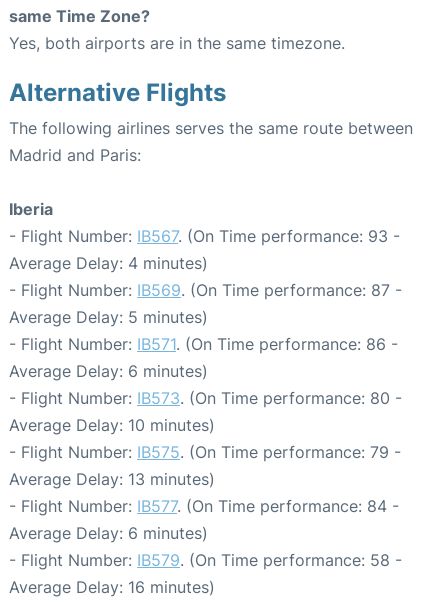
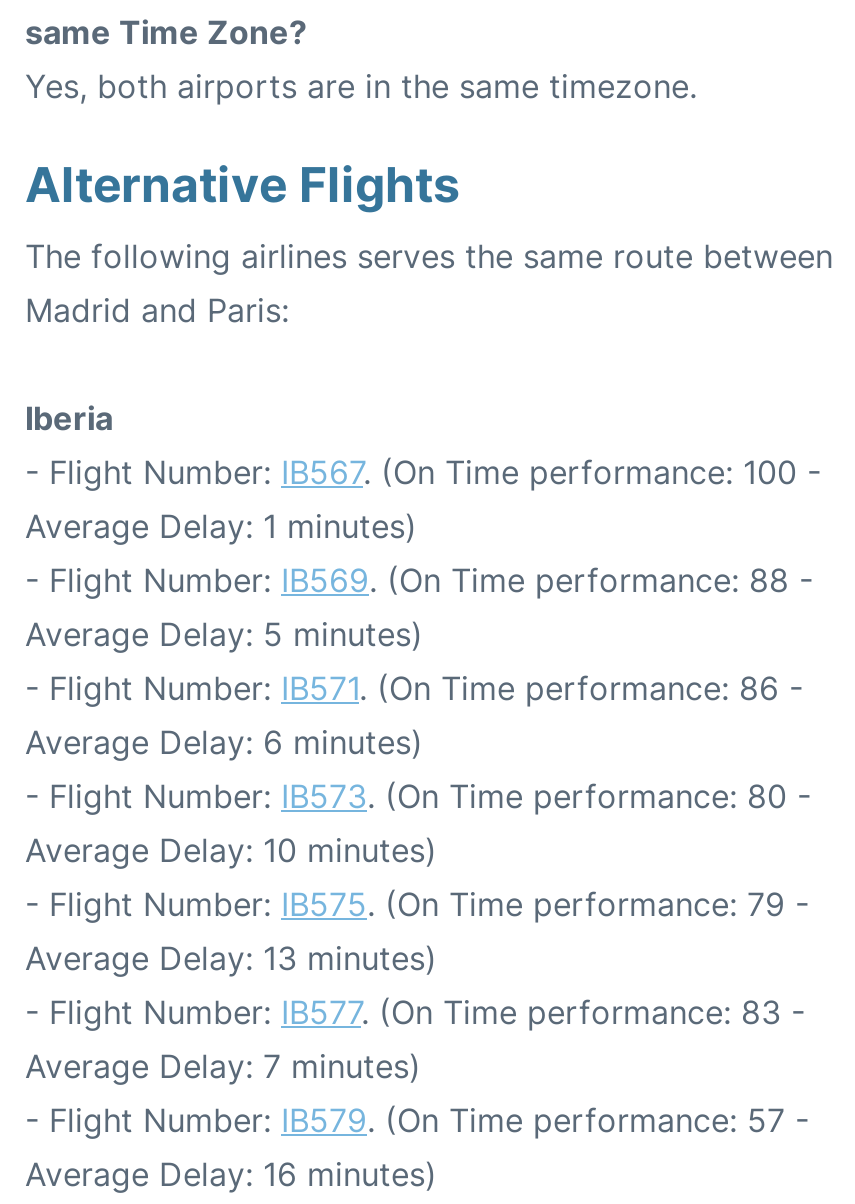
- - Flight Number: IB567. (On Time performance: 93 -
+ - Flight Number: IB567. (On Time performance: 100 -

- Average Delay: 4 minutes)
+ Average Delay: 1 minutes)

- - Flight Number: IB569. (On Time performance: 87 -
+ - Flight Number: IB569. (On Time performance: 88 -

- - Flight Number: IB577. (On Time performance: 84 -
+ - Flight Number: IB577. (On Time performance: 83 -

- Average Delay: 6 minutes)
+ Average Delay: 7 minutes)

- - Flight Number: IB579. (On Time performance: 58 -
+ - Flight Number: IB579. (On Time performance: 57 -
